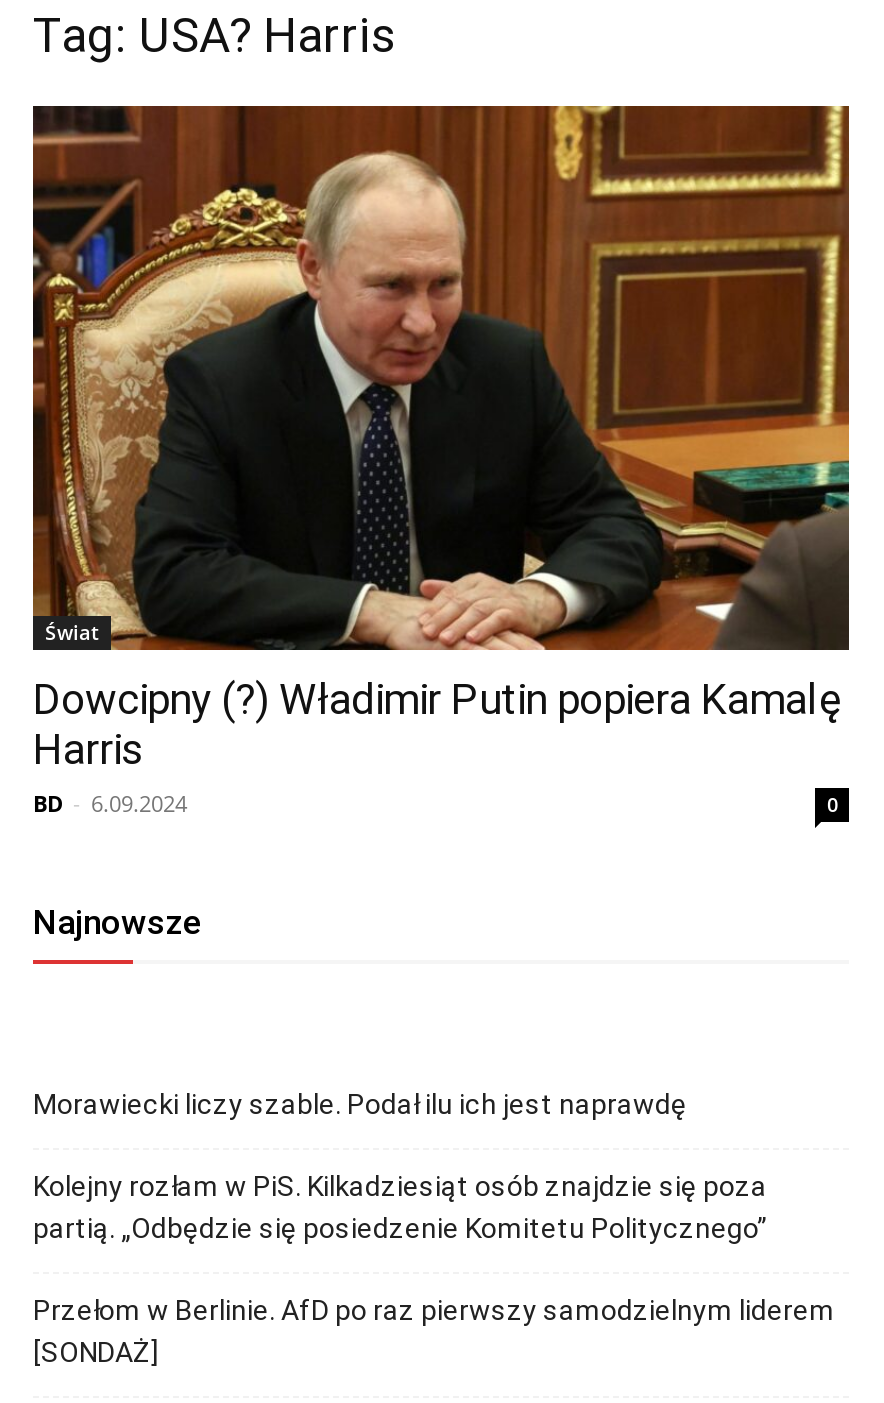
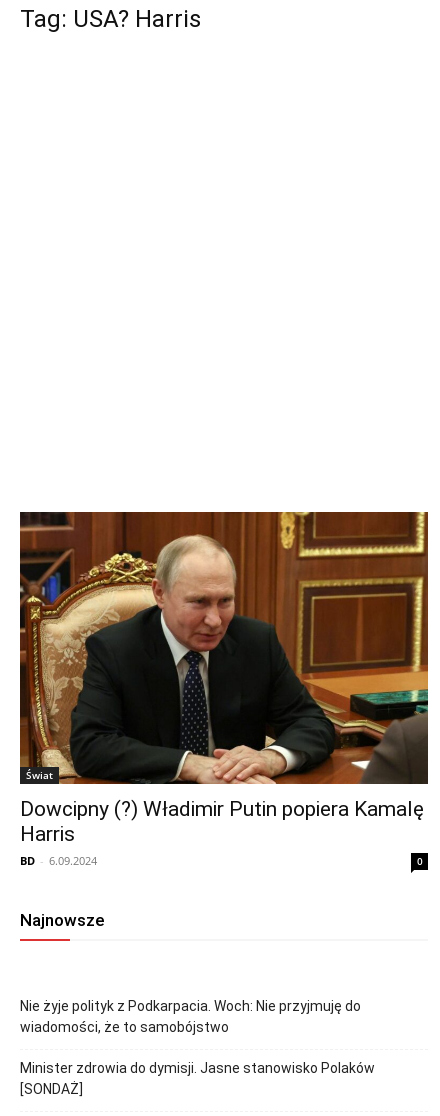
moved down: [image] | Świat | Dowcipny (?) Władimir Putin popiera Kamalę | Harris | BD - 6.09.2024 | 0 | Najnowsze

- Morawiecki liczy szable. Podał ilu ich jest naprawdę
- Kolejny rozłam w PiS. Kilkadziesiąt osób znajdzie się poza
- partią. „Odbędzie się posiedzenie Komitetu Politycznego”
- Przełom w Berlinie. AfD po raz pierwszy samodzielnym liderem
+ Nie żyje polityk z Podkarpacia. Woch: Nie przyjmuję do
+ wiadomości, że to samobójstwo
+ Minister zdrowia do dymisji. Jasne stanowisko Polaków
